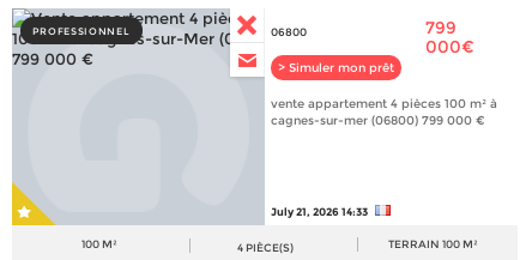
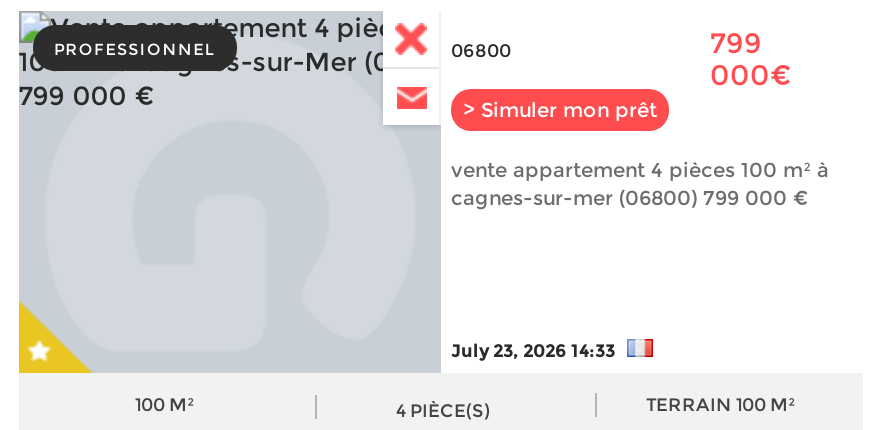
- July 21, 2026 14:33
+ July 23, 2026 14:33
